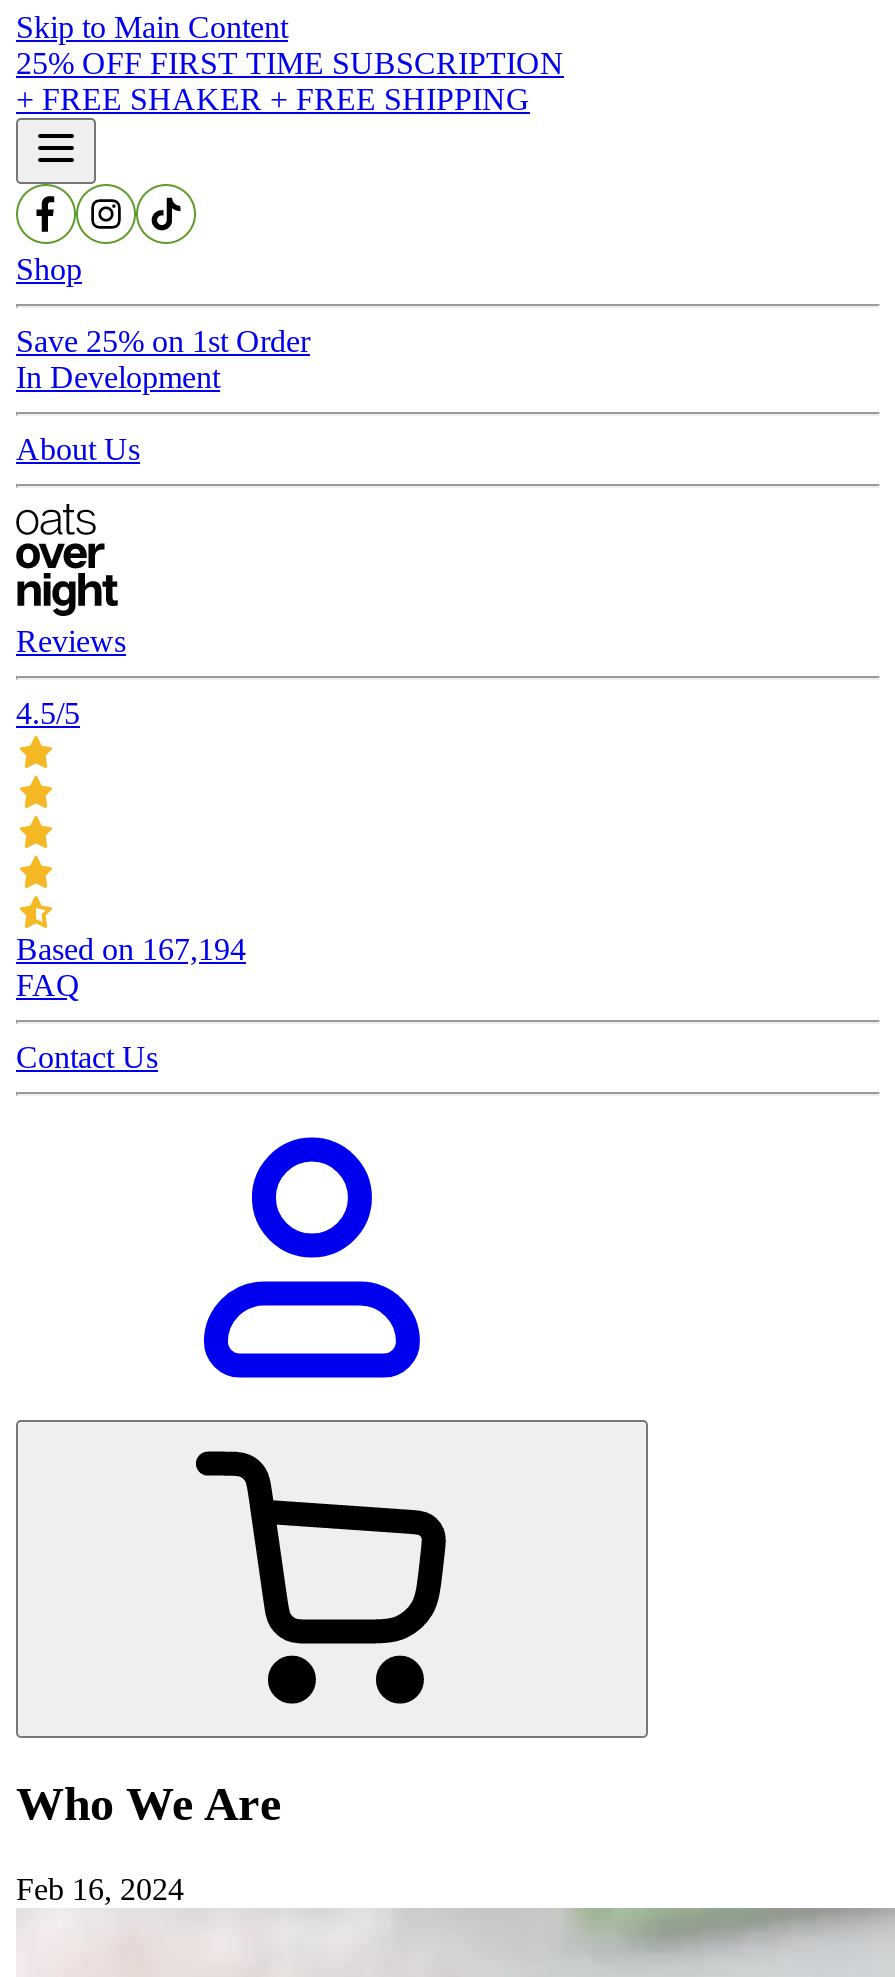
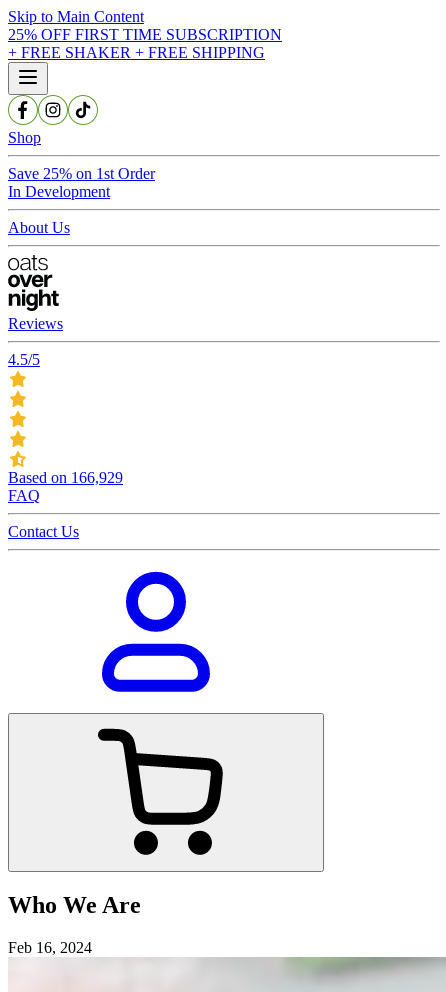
- Based on 167,194
+ Based on 166,929
